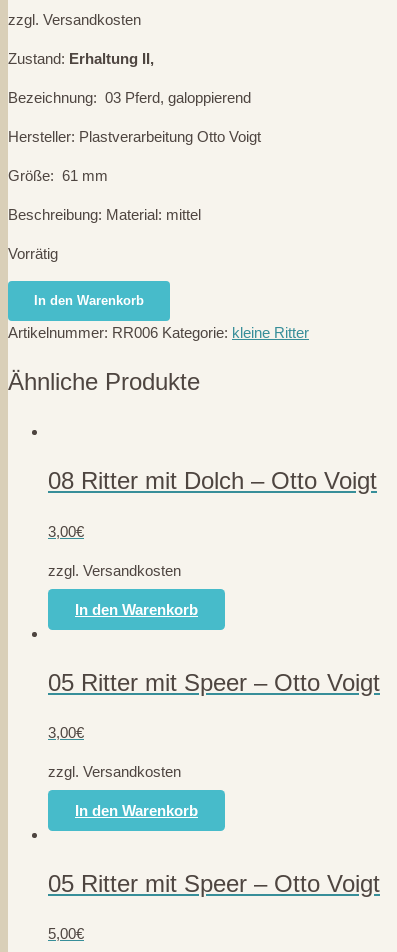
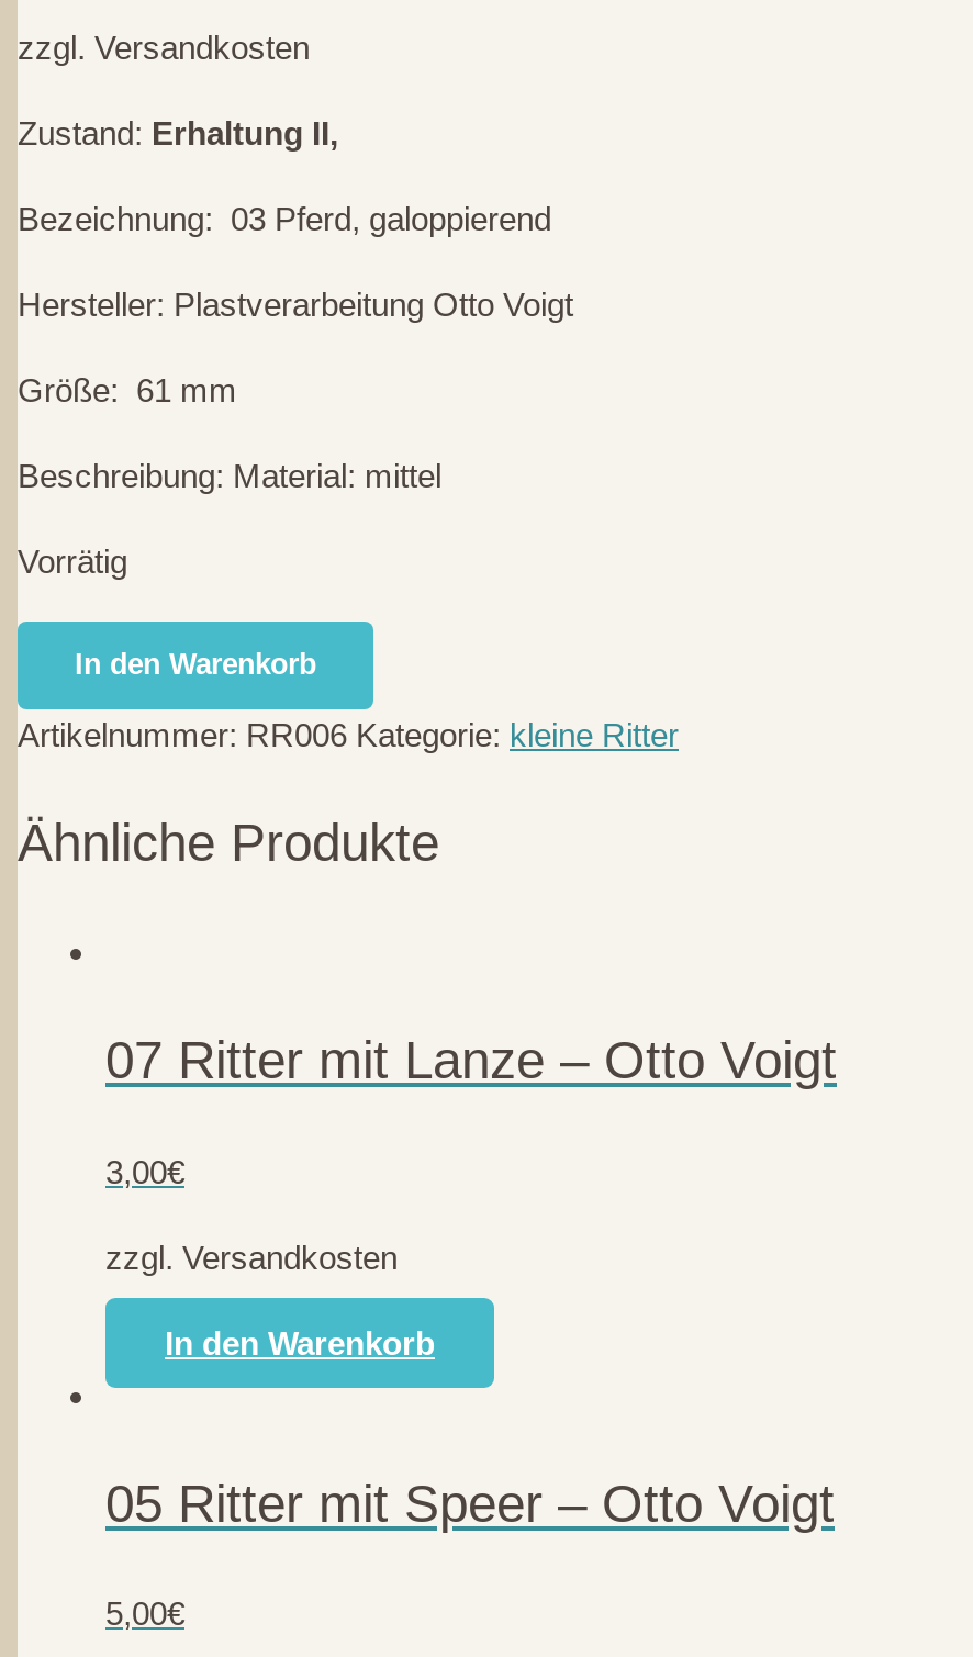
- 08 Ritter mit Dolch – Otto Voigt
- 3,00€
- zzgl. Versandkosten
- In den Warenkorb
- 05 Ritter mit Speer – Otto Voigt
+ 07 Ritter mit Lanze – Otto Voigt
